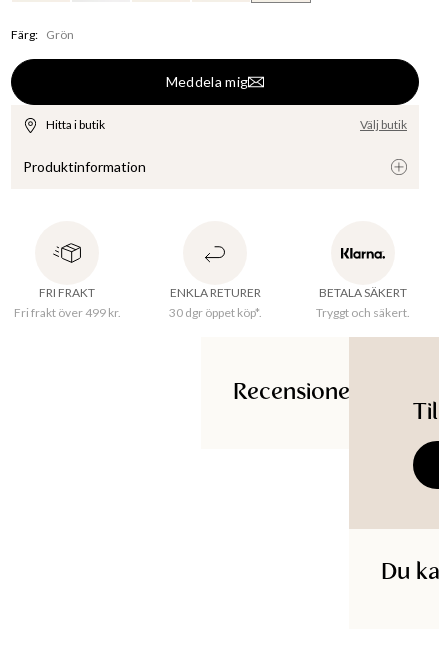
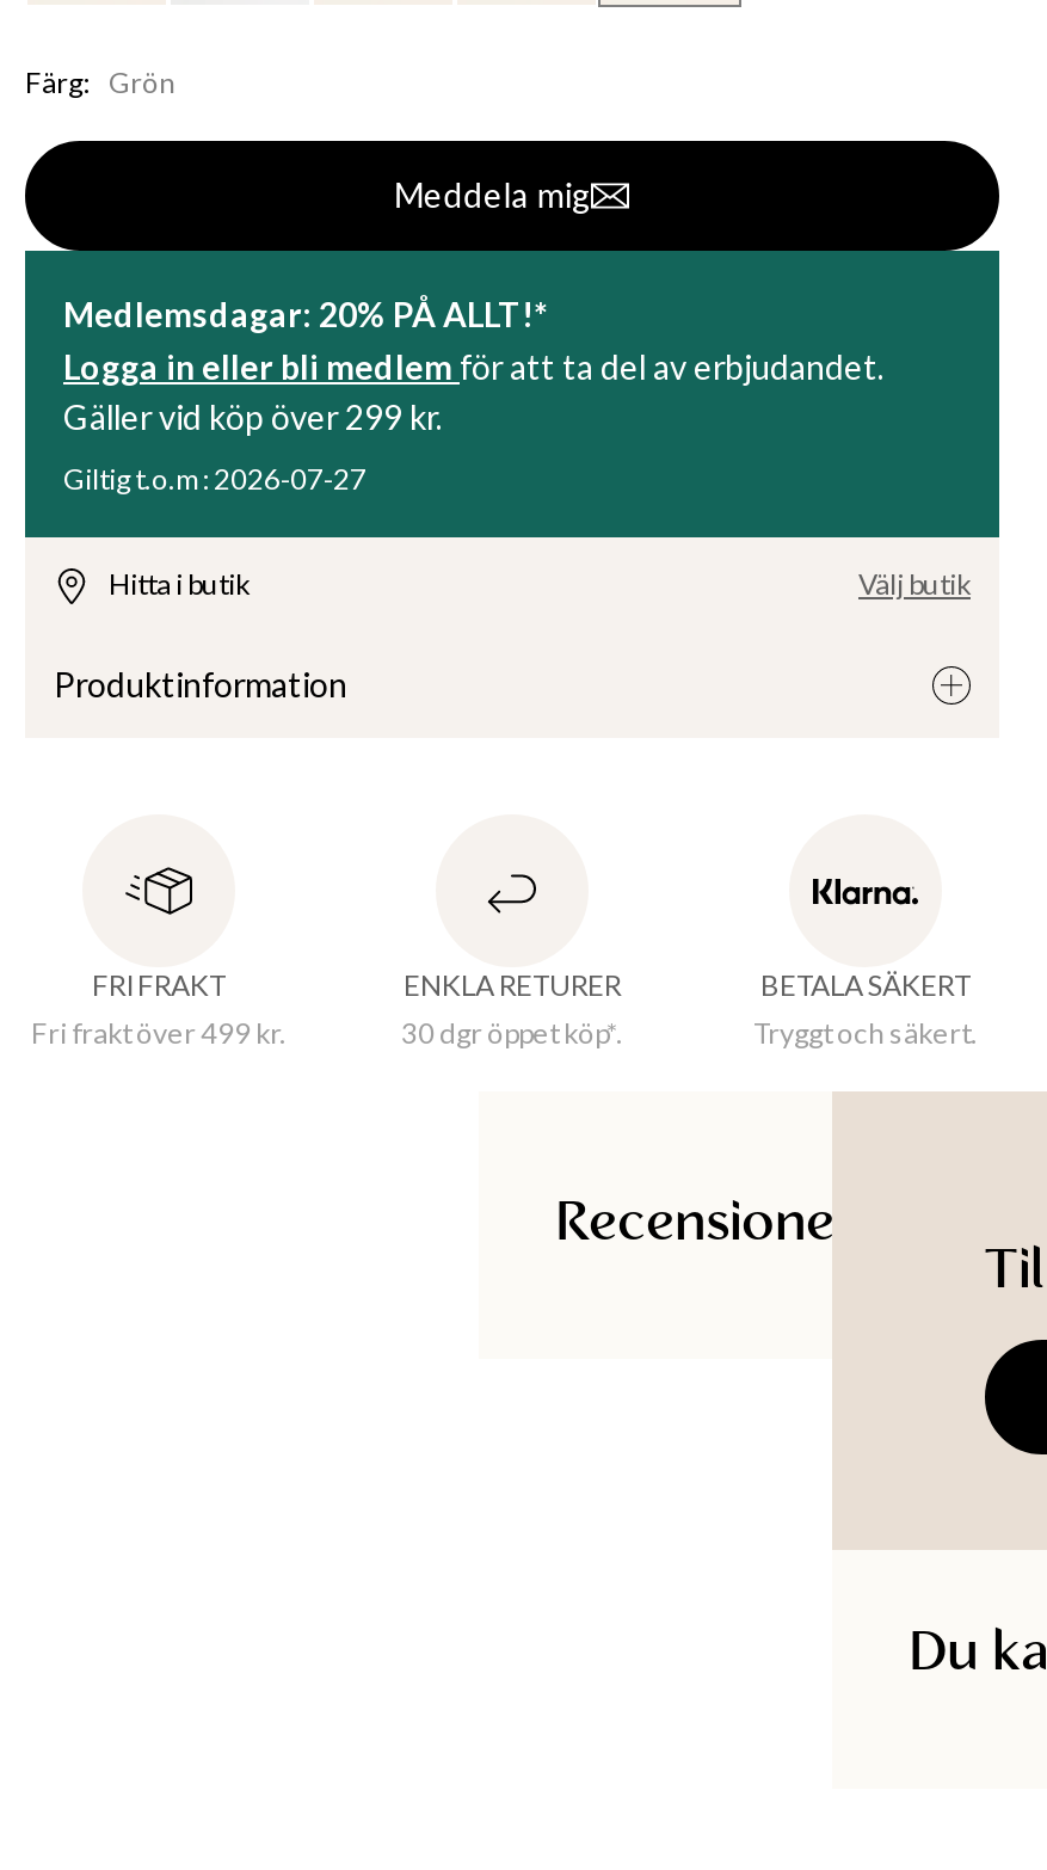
+ [image]
+ Medlemsdagar: 20% PÅ ALLT!*
+ Logga in eller bli medlem för att ta del av erbjudandet.
+ Gäller vid köp över 299 kr.
+ Giltig t.o.m: 2026-07-27
